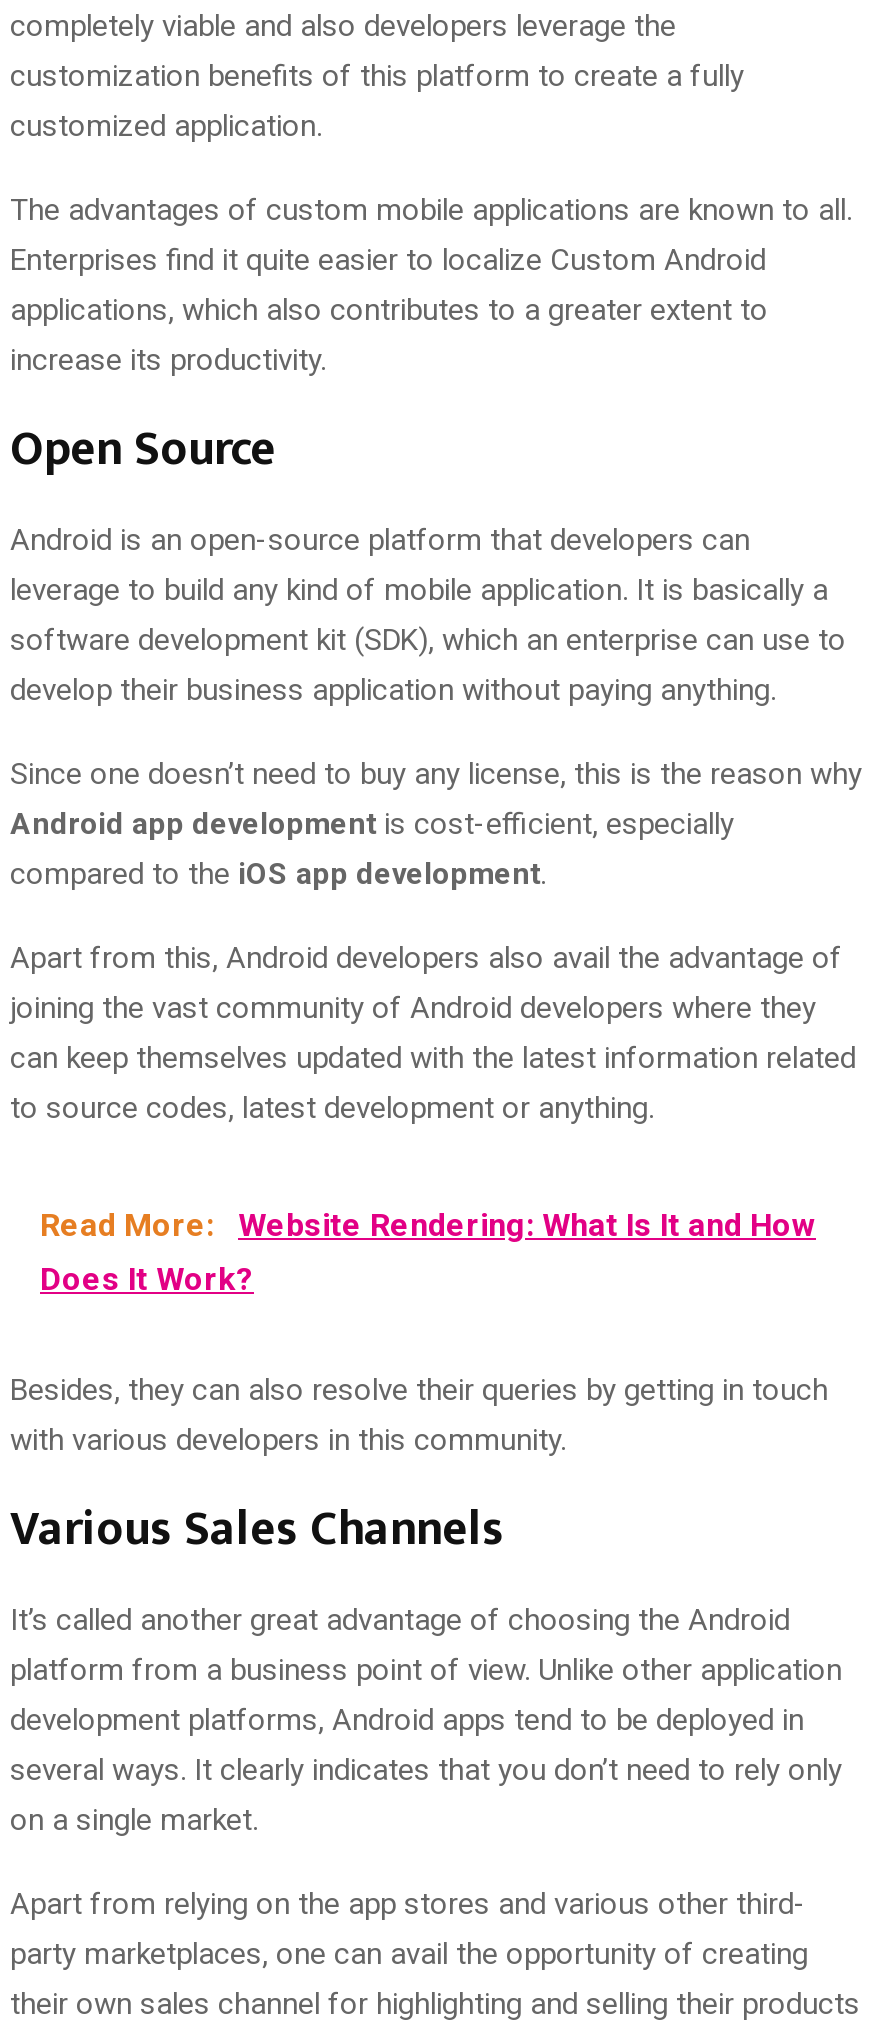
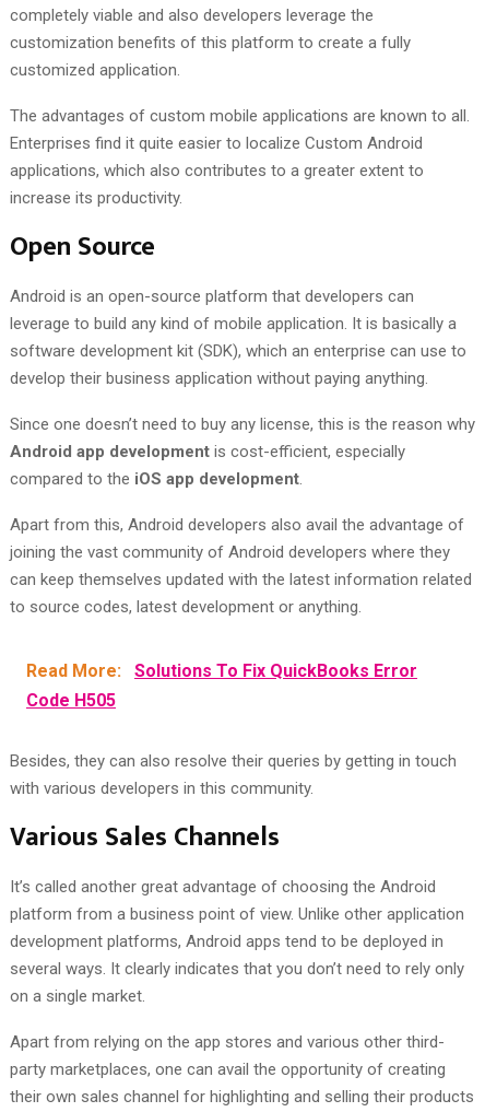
- Read More: Website Rendering: What Is It and How
- Does It Work?
+ Read More: Solutions To Fix QuickBooks Error
+ Code H505
